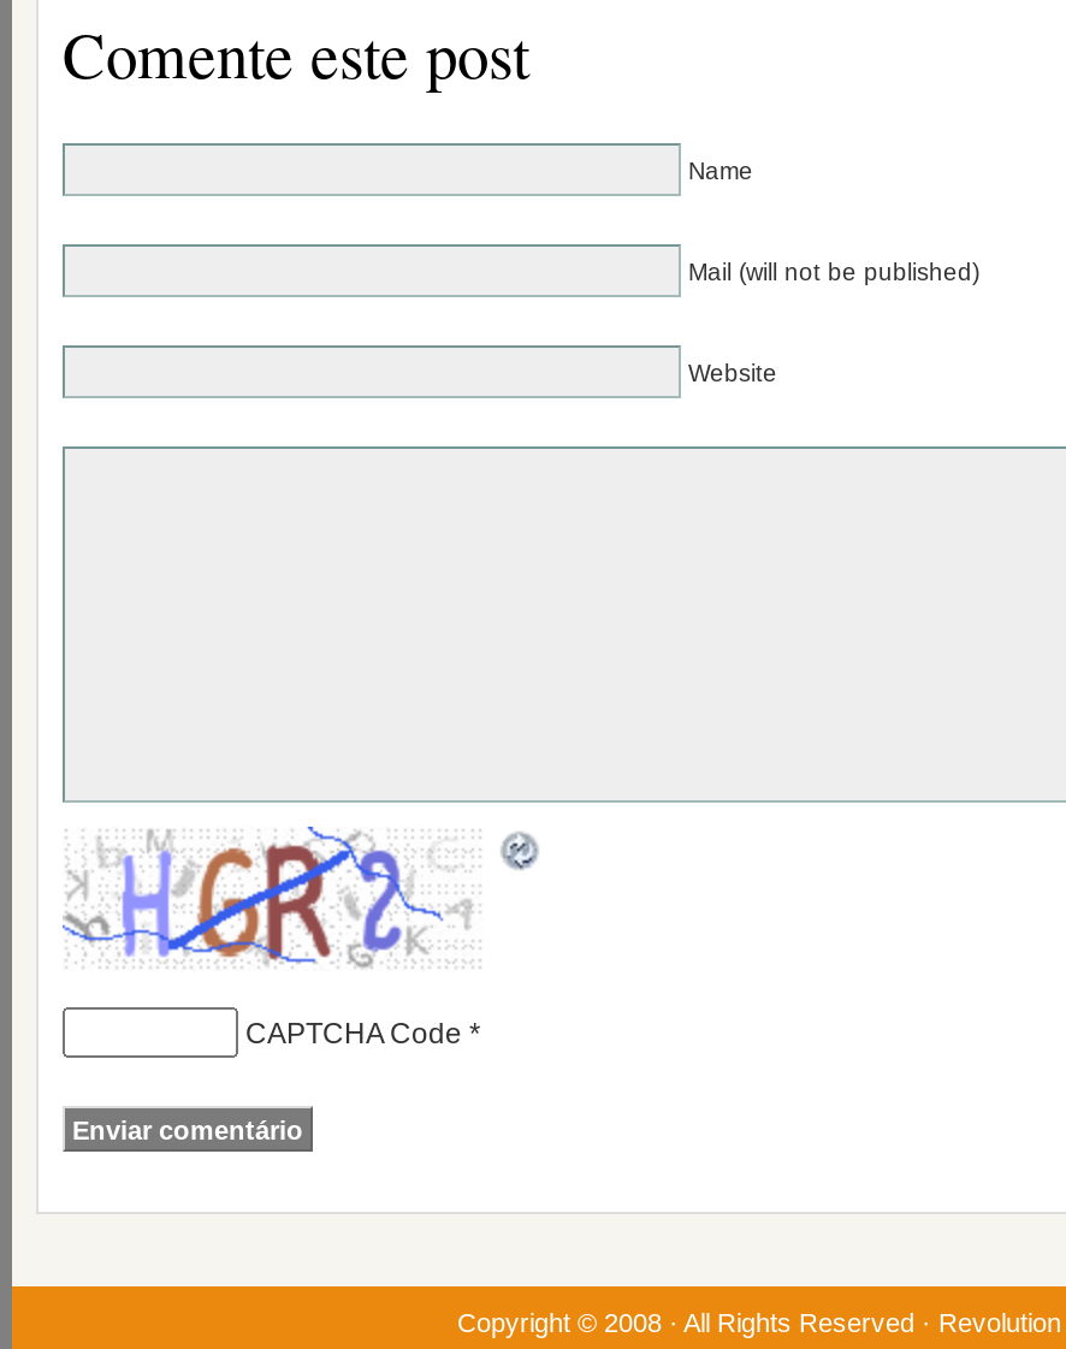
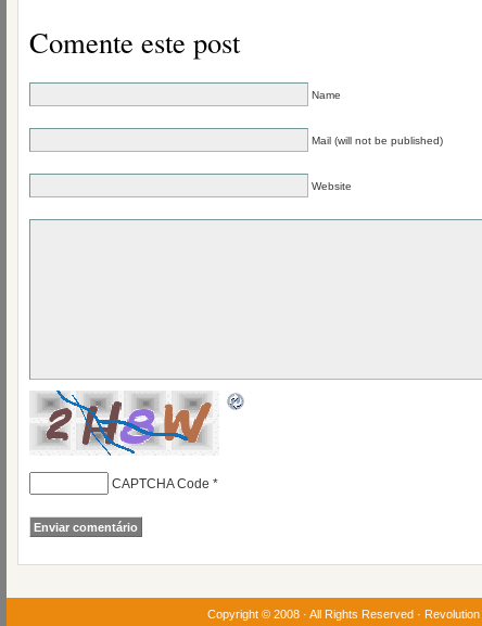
- [image]
+ [image]
